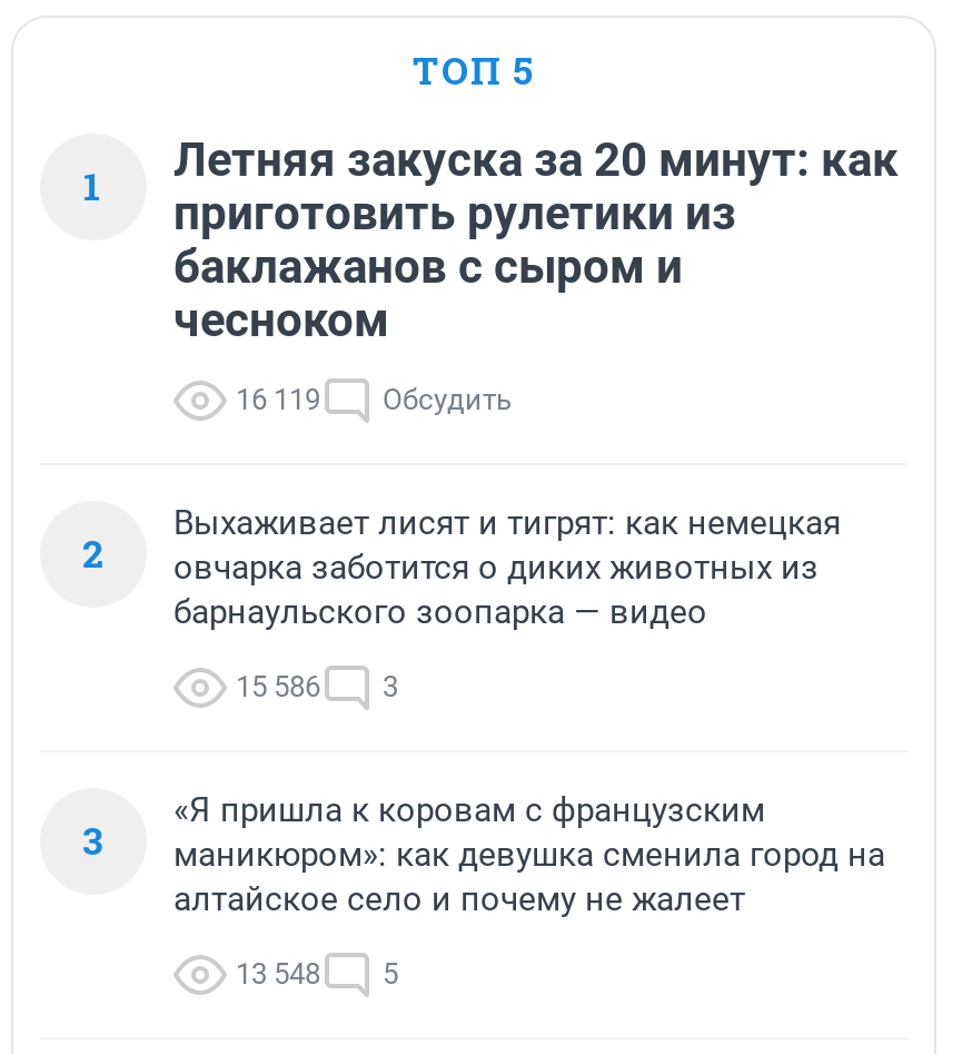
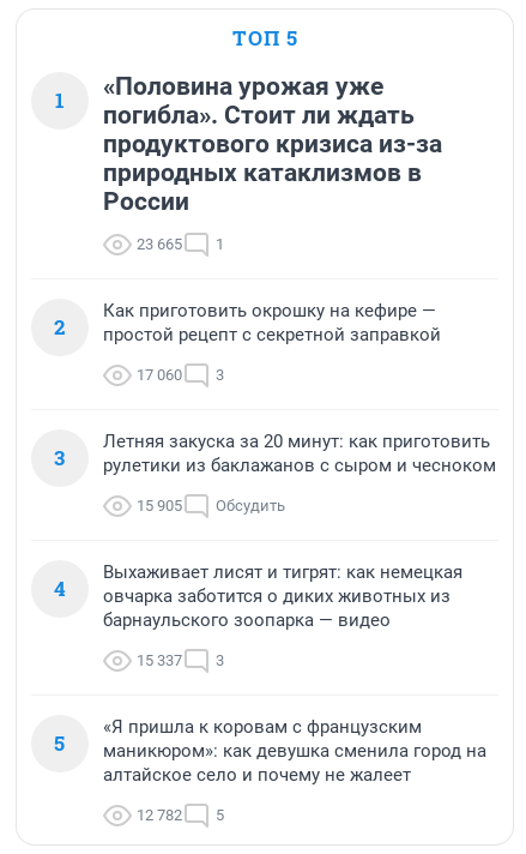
- Летняя закуска за 20 минут: как
- приготовить рулетики из
- баклажанов с сыром и
- чесноком
+ «Половина урожая уже
+ погибла». Стоит ли ждать
+ продуктового кризиса из-за
+ природных катаклизмов в
+ России

+ Как приготовить окрошку на кефире —
+ простой рецепт с секретной заправкой
+ 17 060
+ 3
+ 3

- 16 119
- Обсудить
+ 23 665
+ 1

+ Летняя закуска за 20 минут: как приготовить
+ рулетики из баклажанов с сыром и чесноком
+ 15 905
+ Обсудить
+ 4

- 15 586 3
+ 15 337 3

- 3 маникюром»: как девушка сменила город на
+ 5 маникюром»: как девушка сменила город на

- 13 548 5
+ 12 782 5
